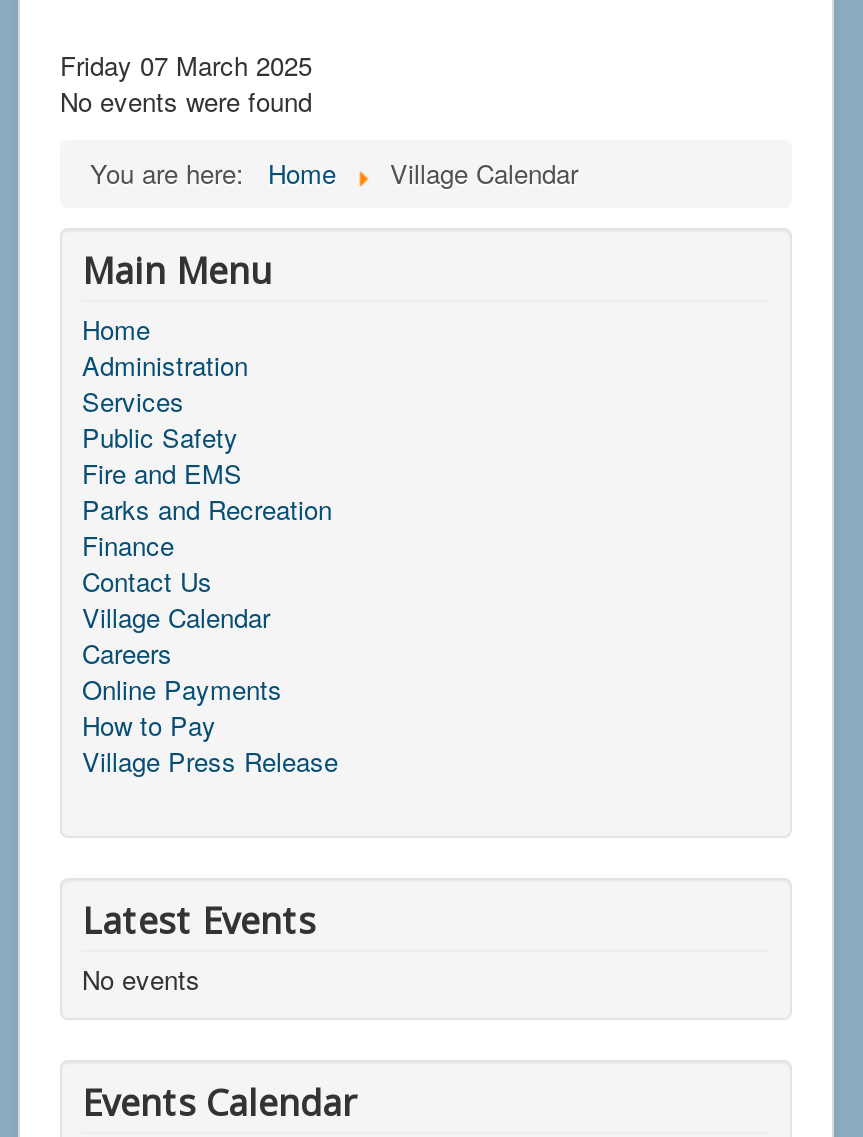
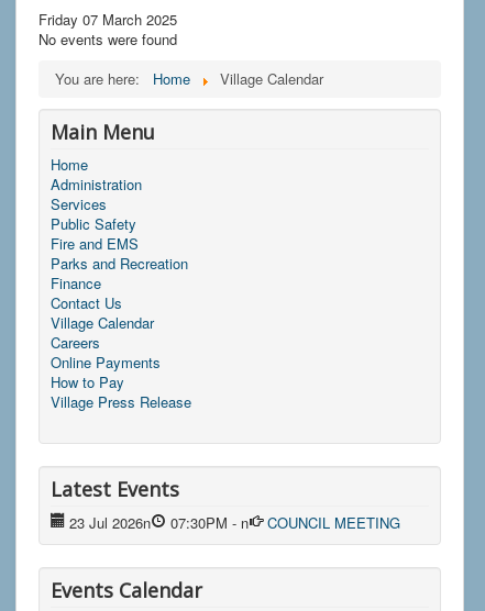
- No events
+ 23 Jul 2026n
+ 07:30PM - n
+ COUNCIL MEETING
